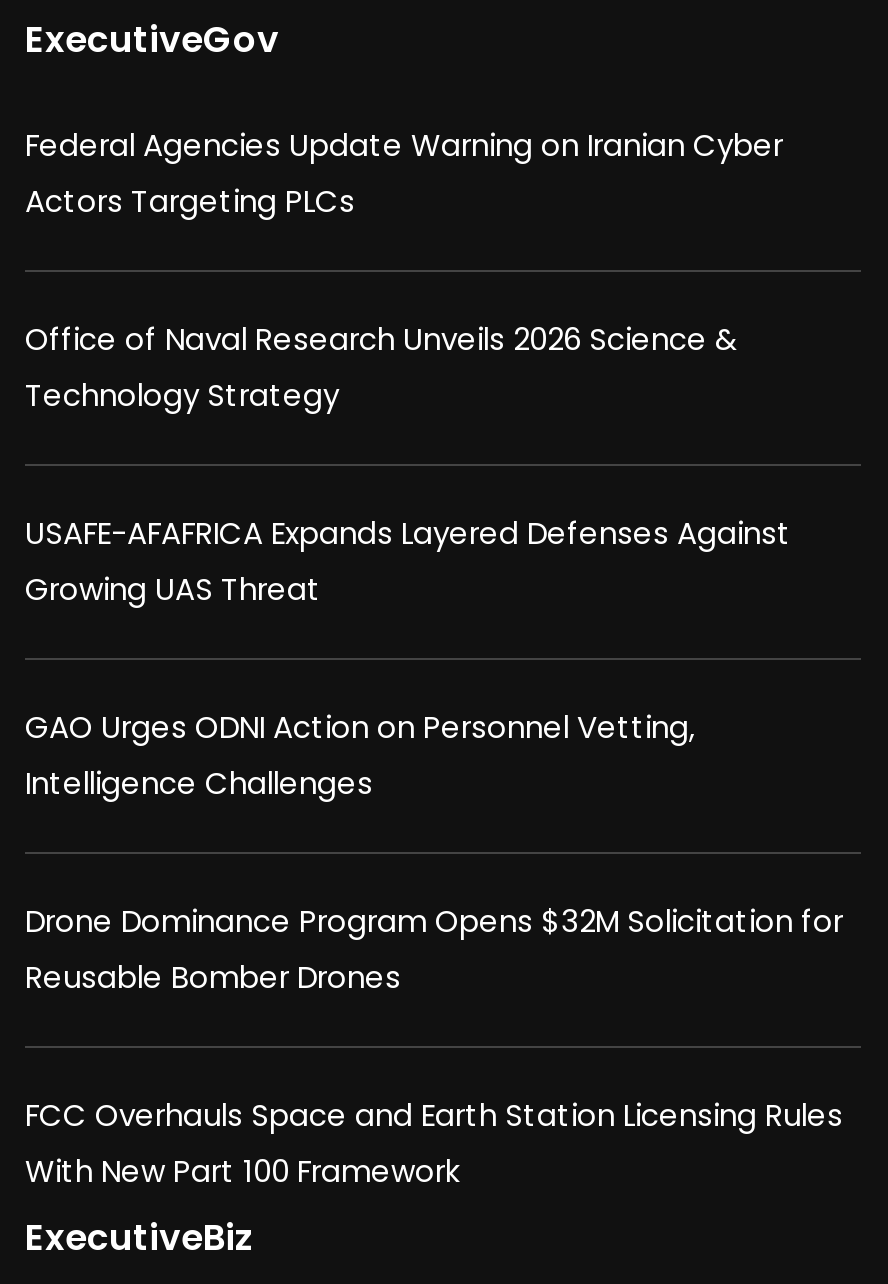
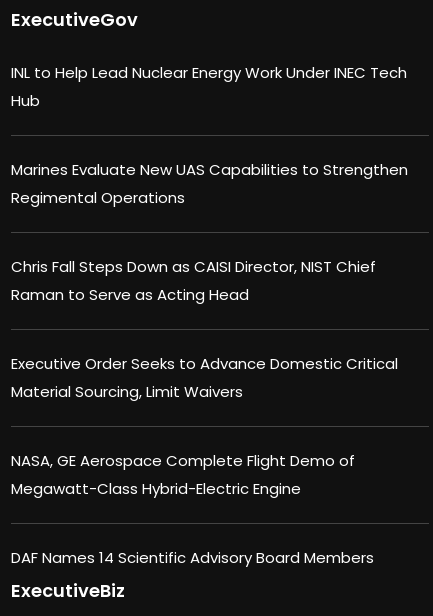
- Federal Agencies Update Warning on Iranian Cyber
- Actors Targeting PLCs
+ INL to Help Lead Nuclear Energy Work Under INEC Tech
+ Hub

- Office of Naval Research Unveils 2026 Science &
- Technology Strategy
+ Marines Evaluate New UAS Capabilities to Strengthen
+ Regimental Operations

- USAFE-AFAFRICA Expands Layered Defenses Against
- Growing UAS Threat
+ Chris Fall Steps Down as CAISI Director, NIST Chief
+ Raman to Serve as Acting Head

- GAO Urges ODNI Action on Personnel Vetting,
- Intelligence Challenges
+ Executive Order Seeks to Advance Domestic Critical
+ Material Sourcing, Limit Waivers

- Drone Dominance Program Opens $32M Solicitation for
- Reusable Bomber Drones
+ NASA, GE Aerospace Complete Flight Demo of
+ Megawatt-Class Hybrid-Electric Engine

- FCC Overhauls Space and Earth Station Licensing Rules
- With New Part 100 Framework
+ DAF Names 14 Scientific Advisory Board Members
